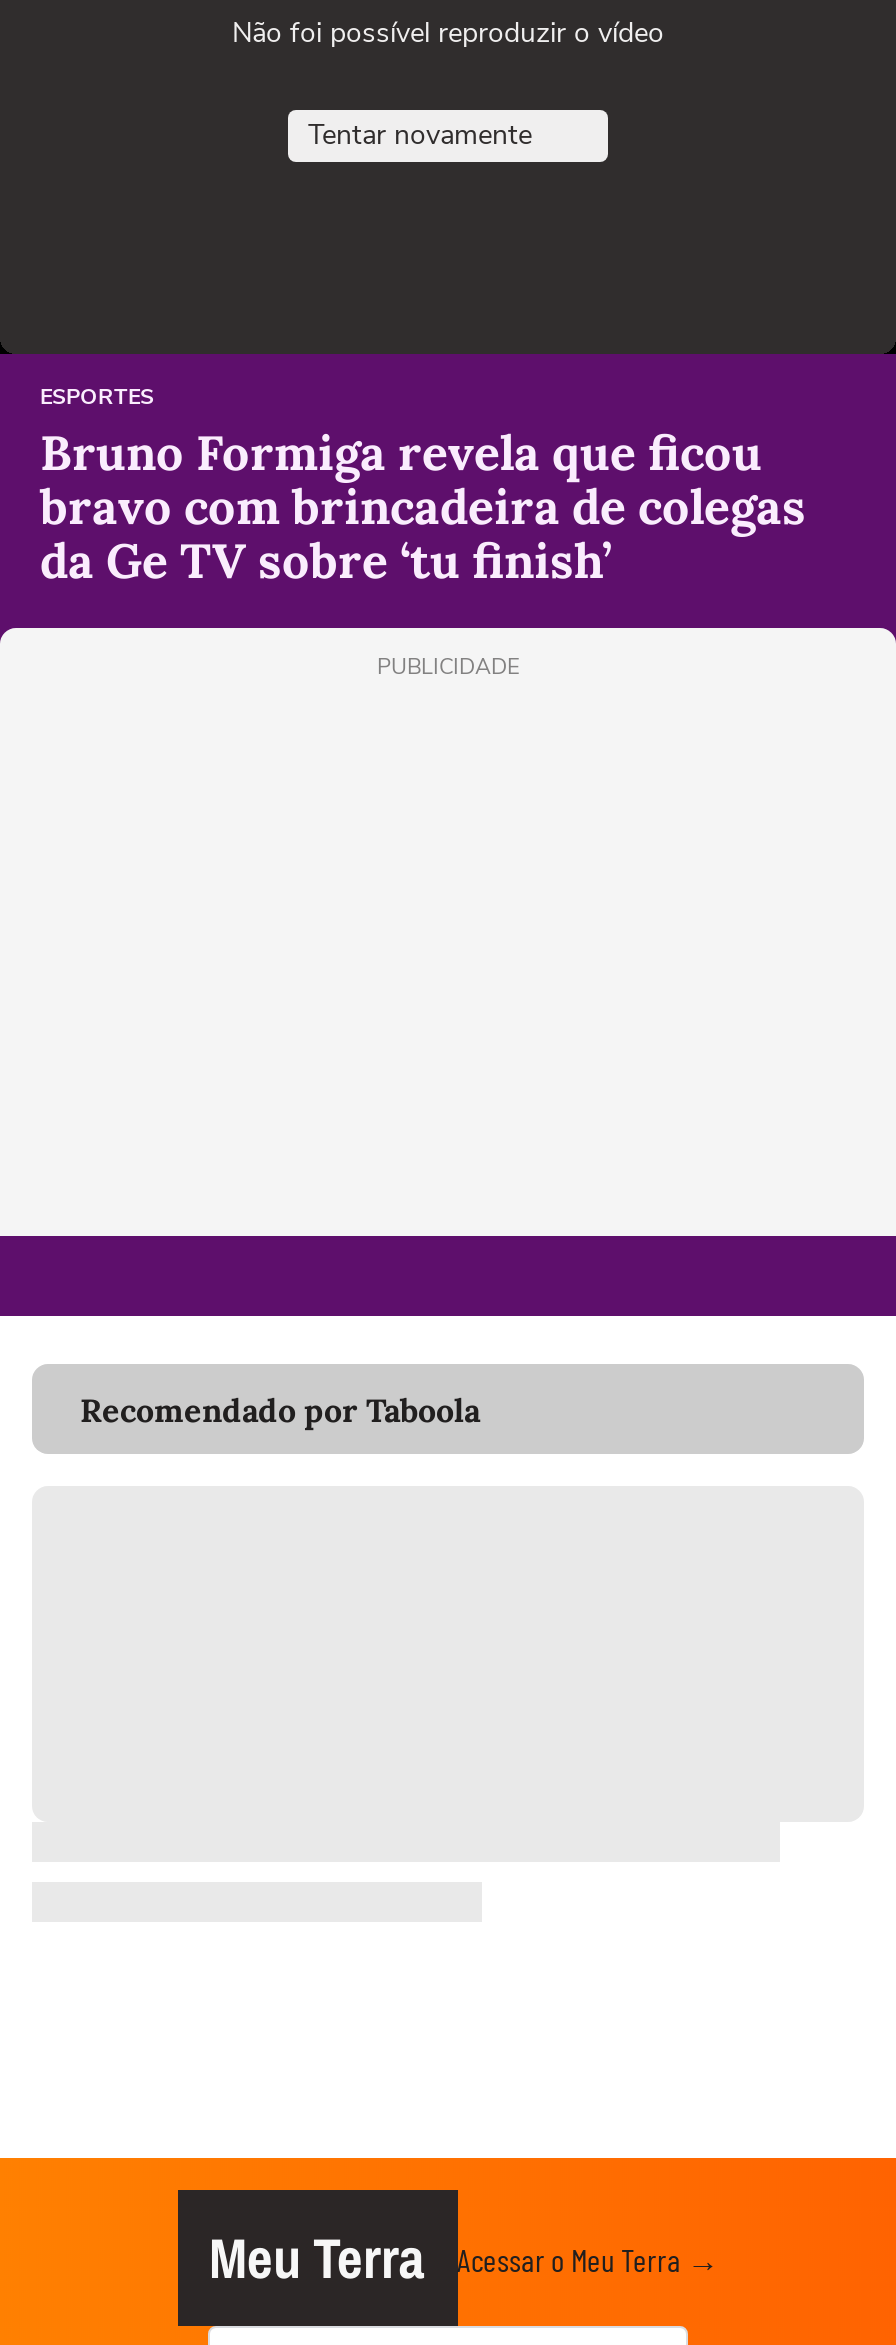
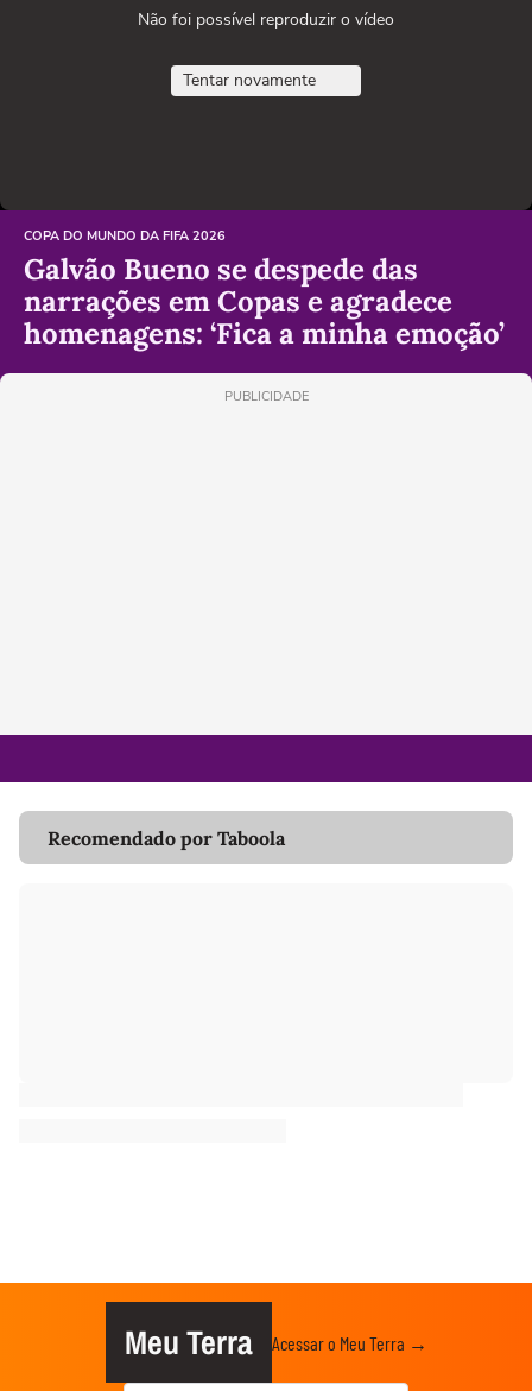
- ESPORTES
- Bruno Formiga revela que ficou
- bravo com brincadeira de colegas
- da Ge TV sobre ‘tu finish’
+ COPA DO MUNDO DA FIFA 2026
+ Galvão Bueno se despede das
+ narrações em Copas e agradece
+ homenagens: ‘Fica a minha emoção’
